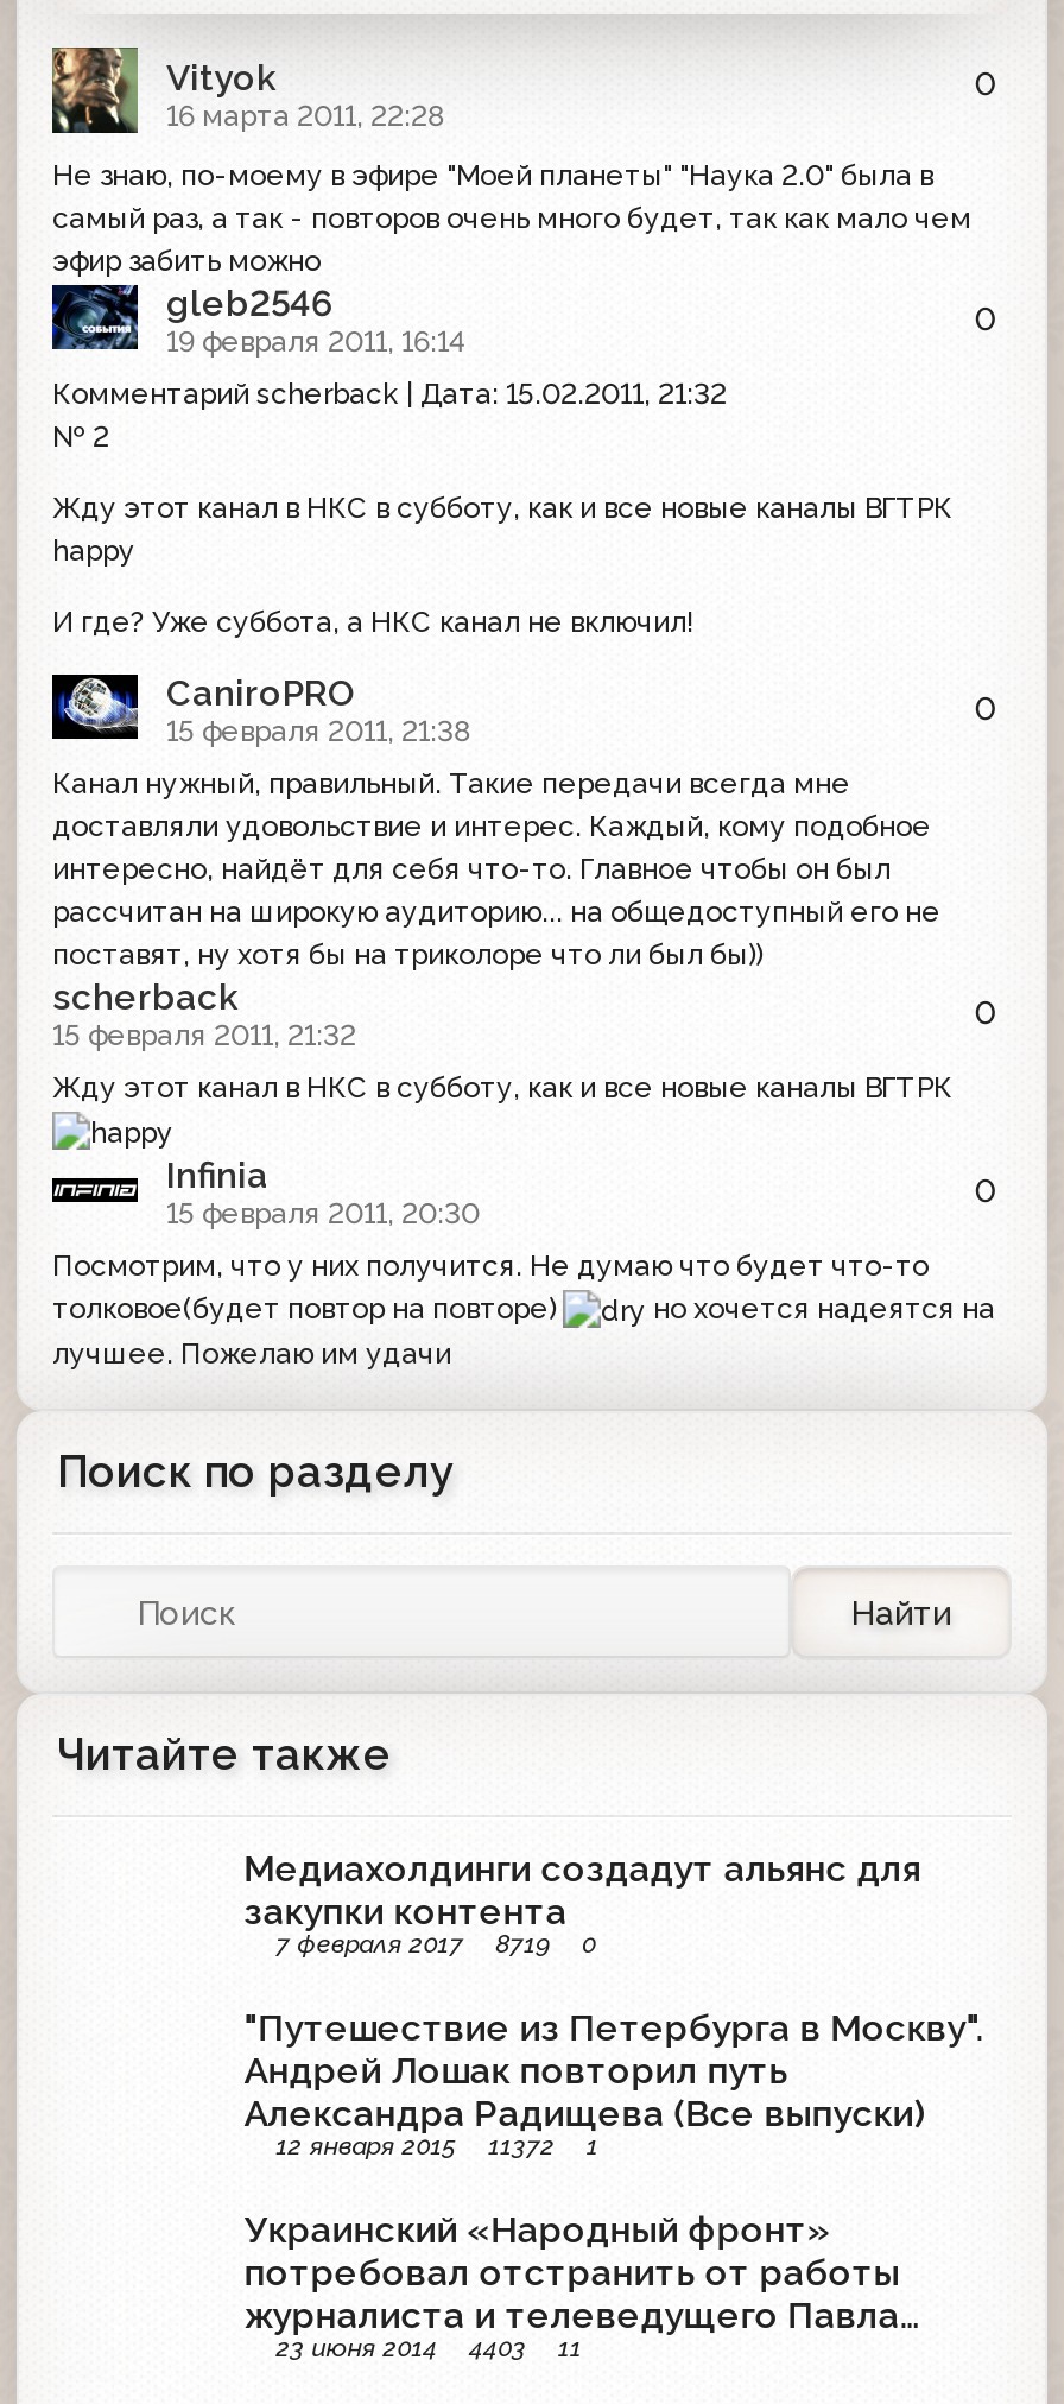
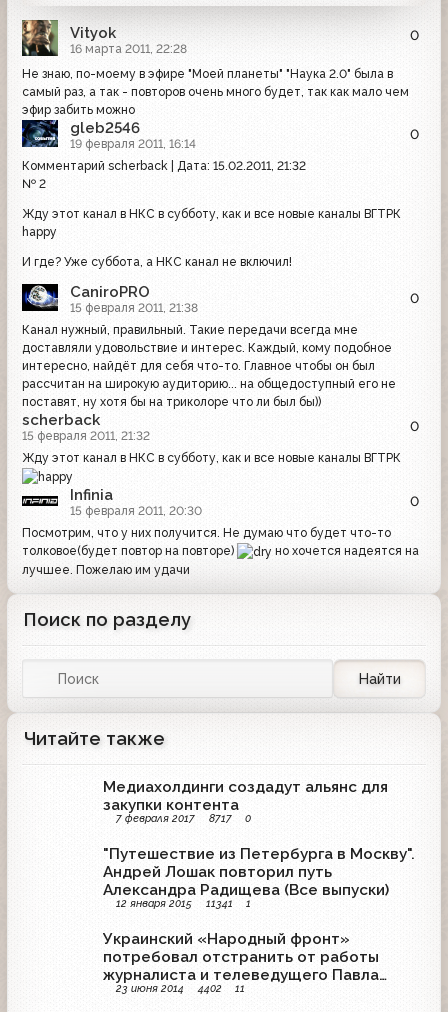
- 8719
+ 8717

- 12 января 2015 11372 1
+ 12 января 2015 11341 1

- 4403
+ 4402
